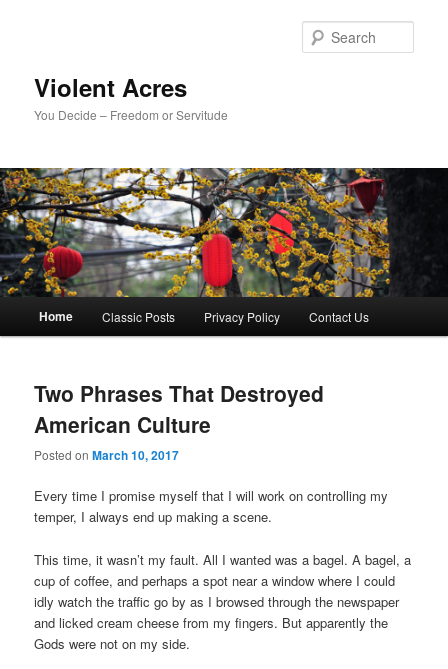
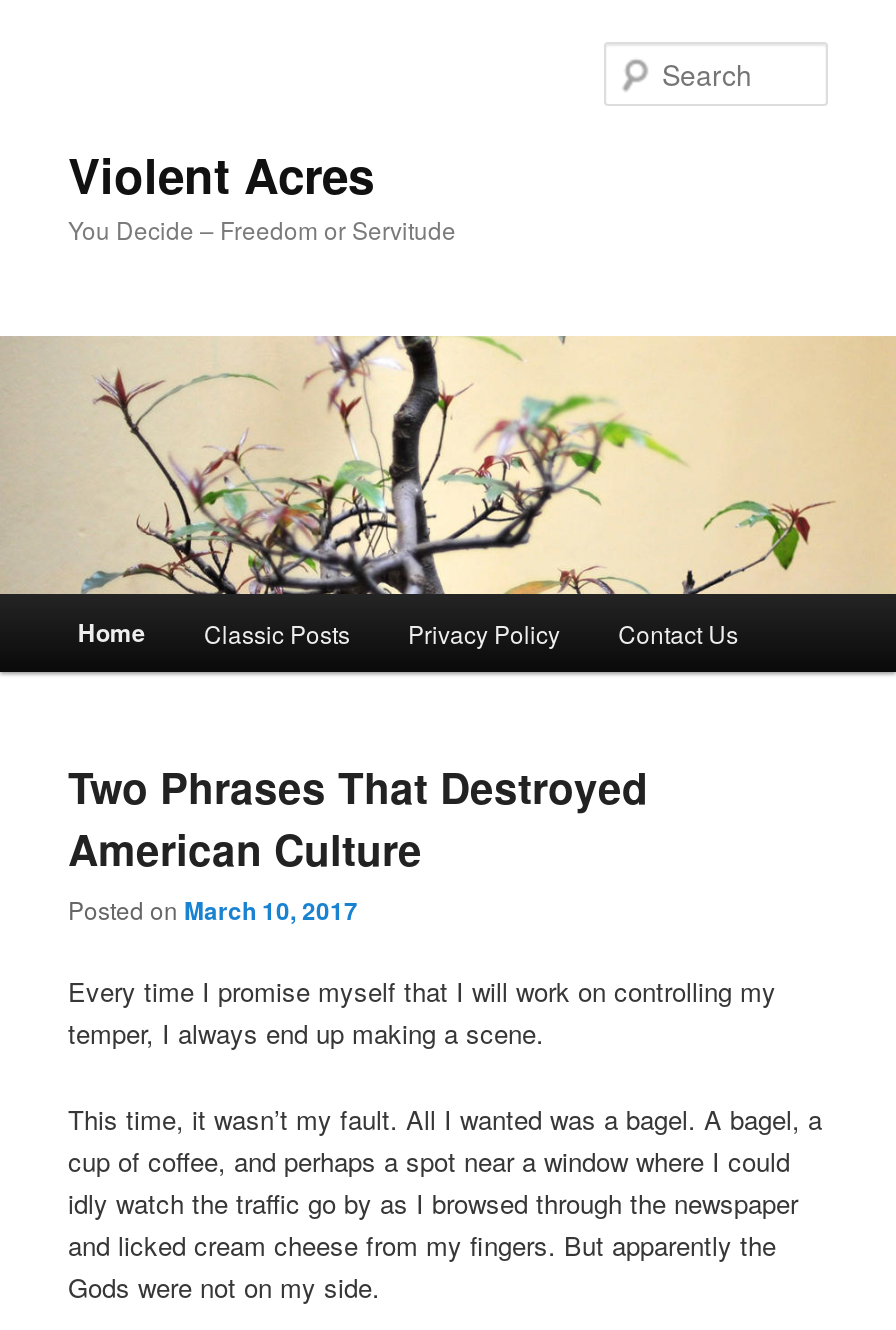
- [image]
+ [image]
